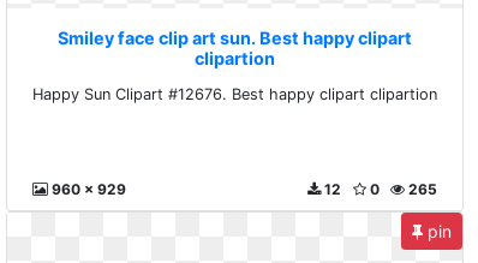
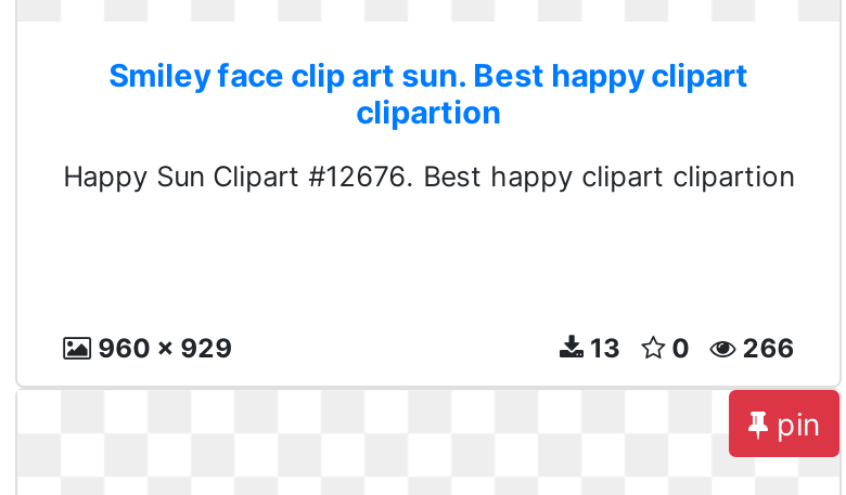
- 12
+ 13

- 265
+ 266
